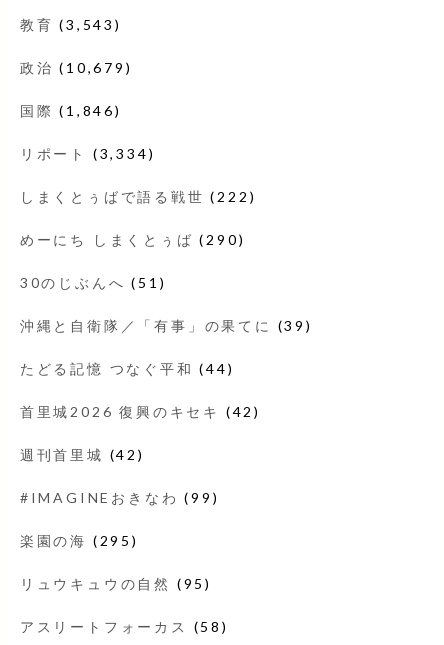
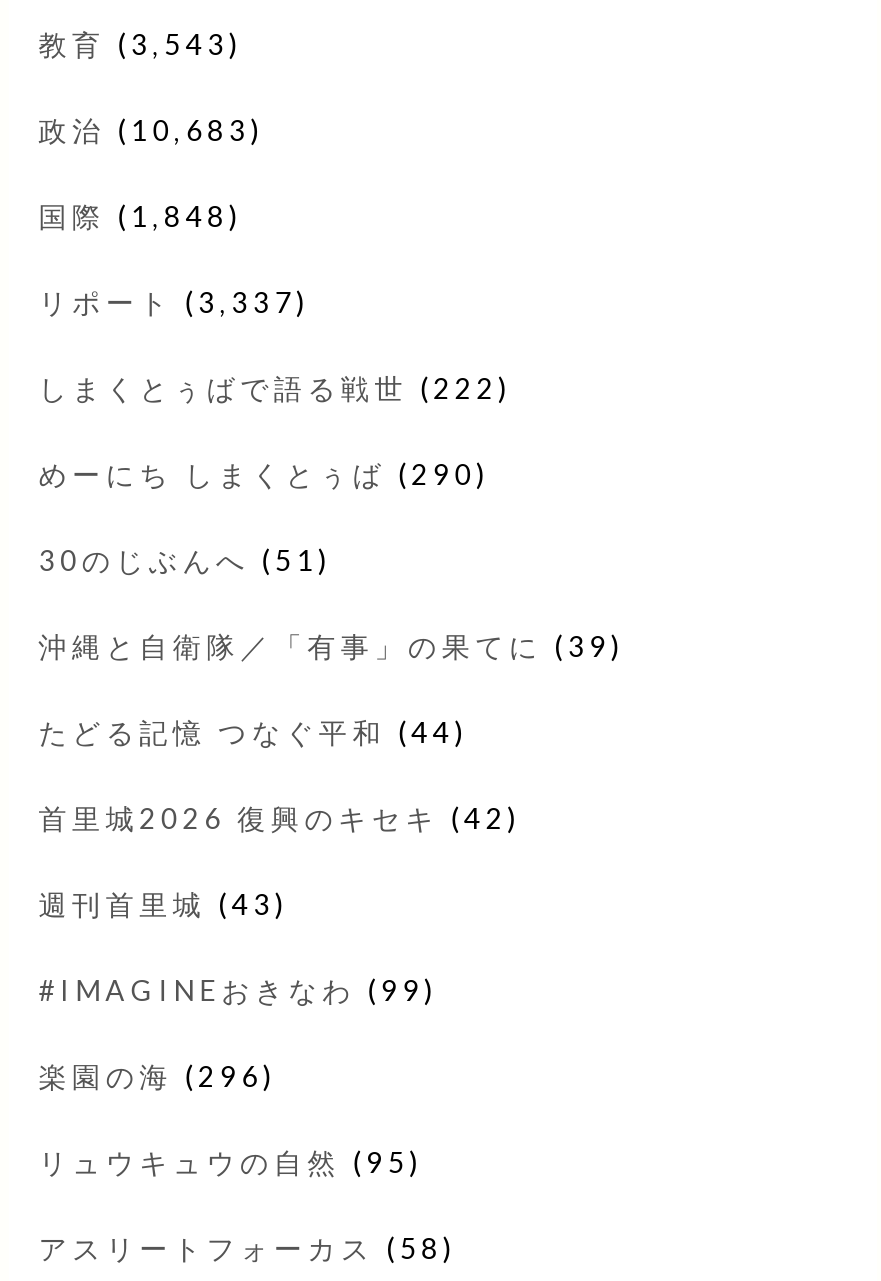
- 政治(10,679)
+ 政治(10,683)

- 国際(1,846)
+ 国際(1,848)

- リポート(3,334)
+ リポート(3,337)

- 週刊首里城(42)
+ 週刊首里城(43)

- 楽園の海(295)
+ 楽園の海(296)
